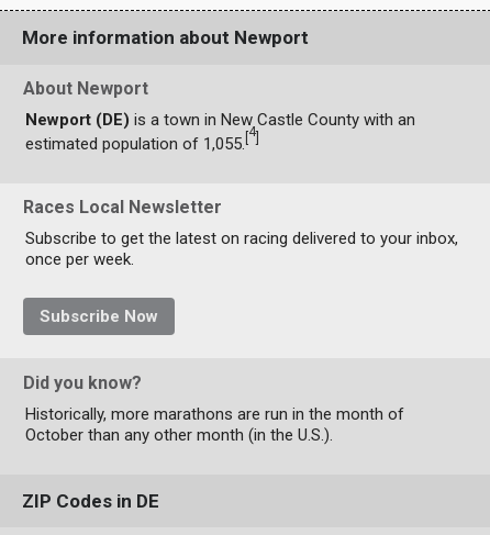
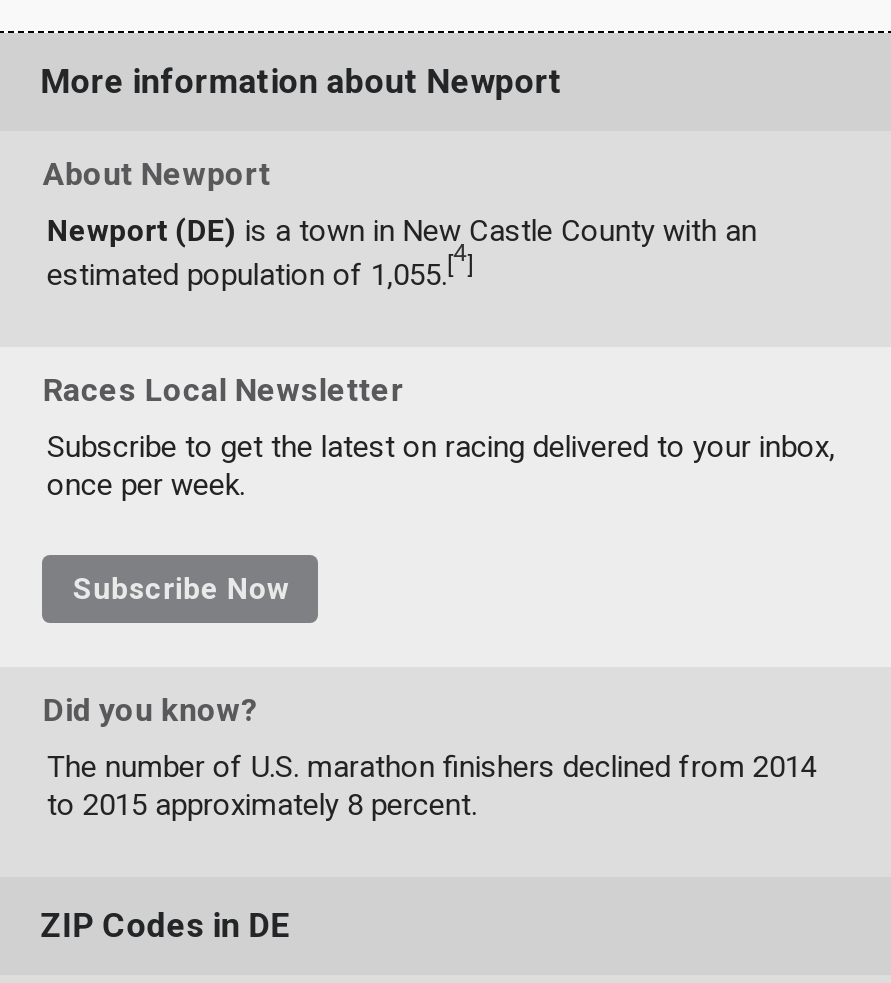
- Historically, more marathons are run in the month of
- October than any other month (in the U.S.).
+ The number of U.S. marathon finishers declined from 2014
+ to 2015 approximately 8 percent.
